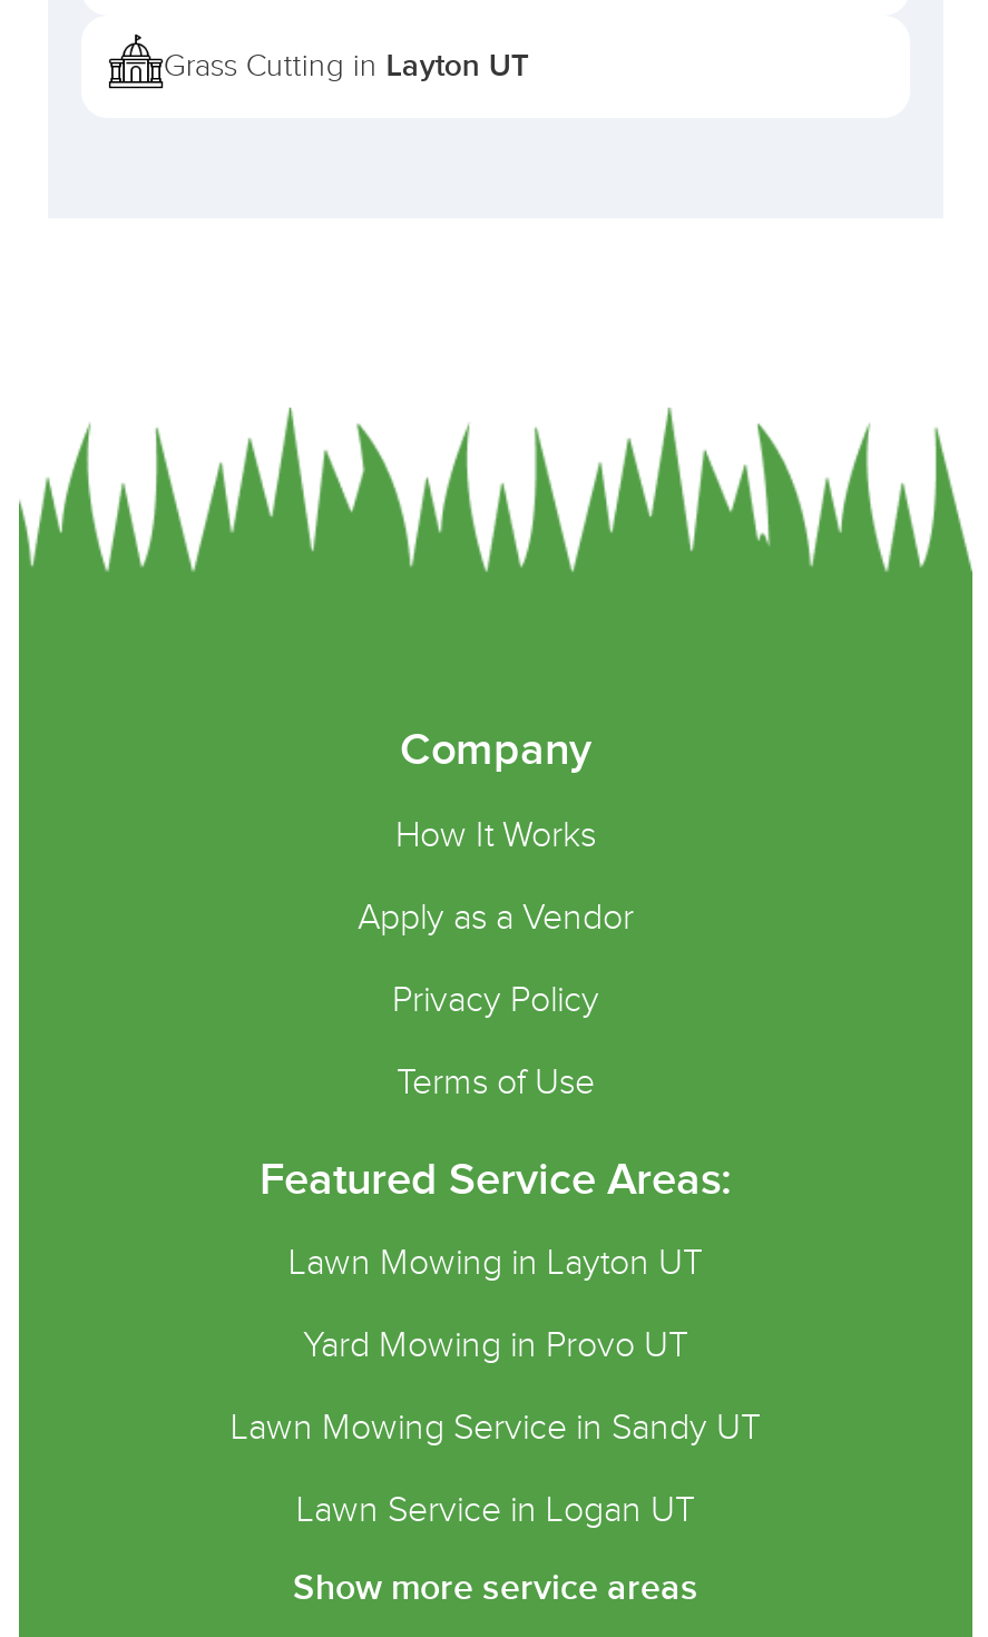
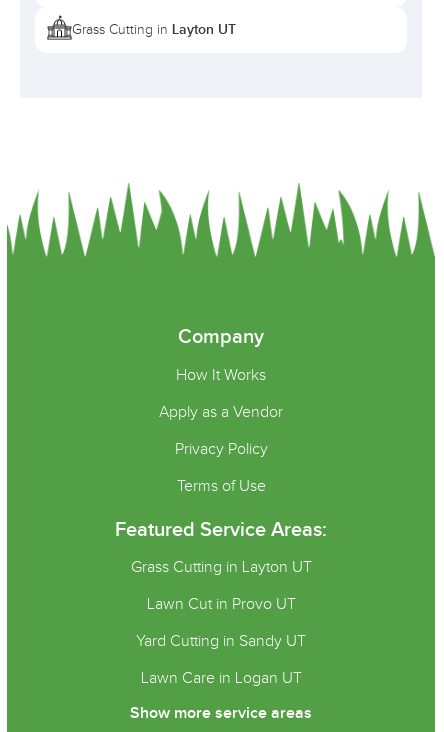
- Lawn Mowing in Layton UT
+ Grass Cutting in Layton UT

- Yard Mowing in Provo UT
+ Lawn Cut in Provo UT

- Lawn Mowing Service in Sandy UT
+ Yard Cutting in Sandy UT

- Lawn Service in Logan UT
+ Lawn Care in Logan UT
